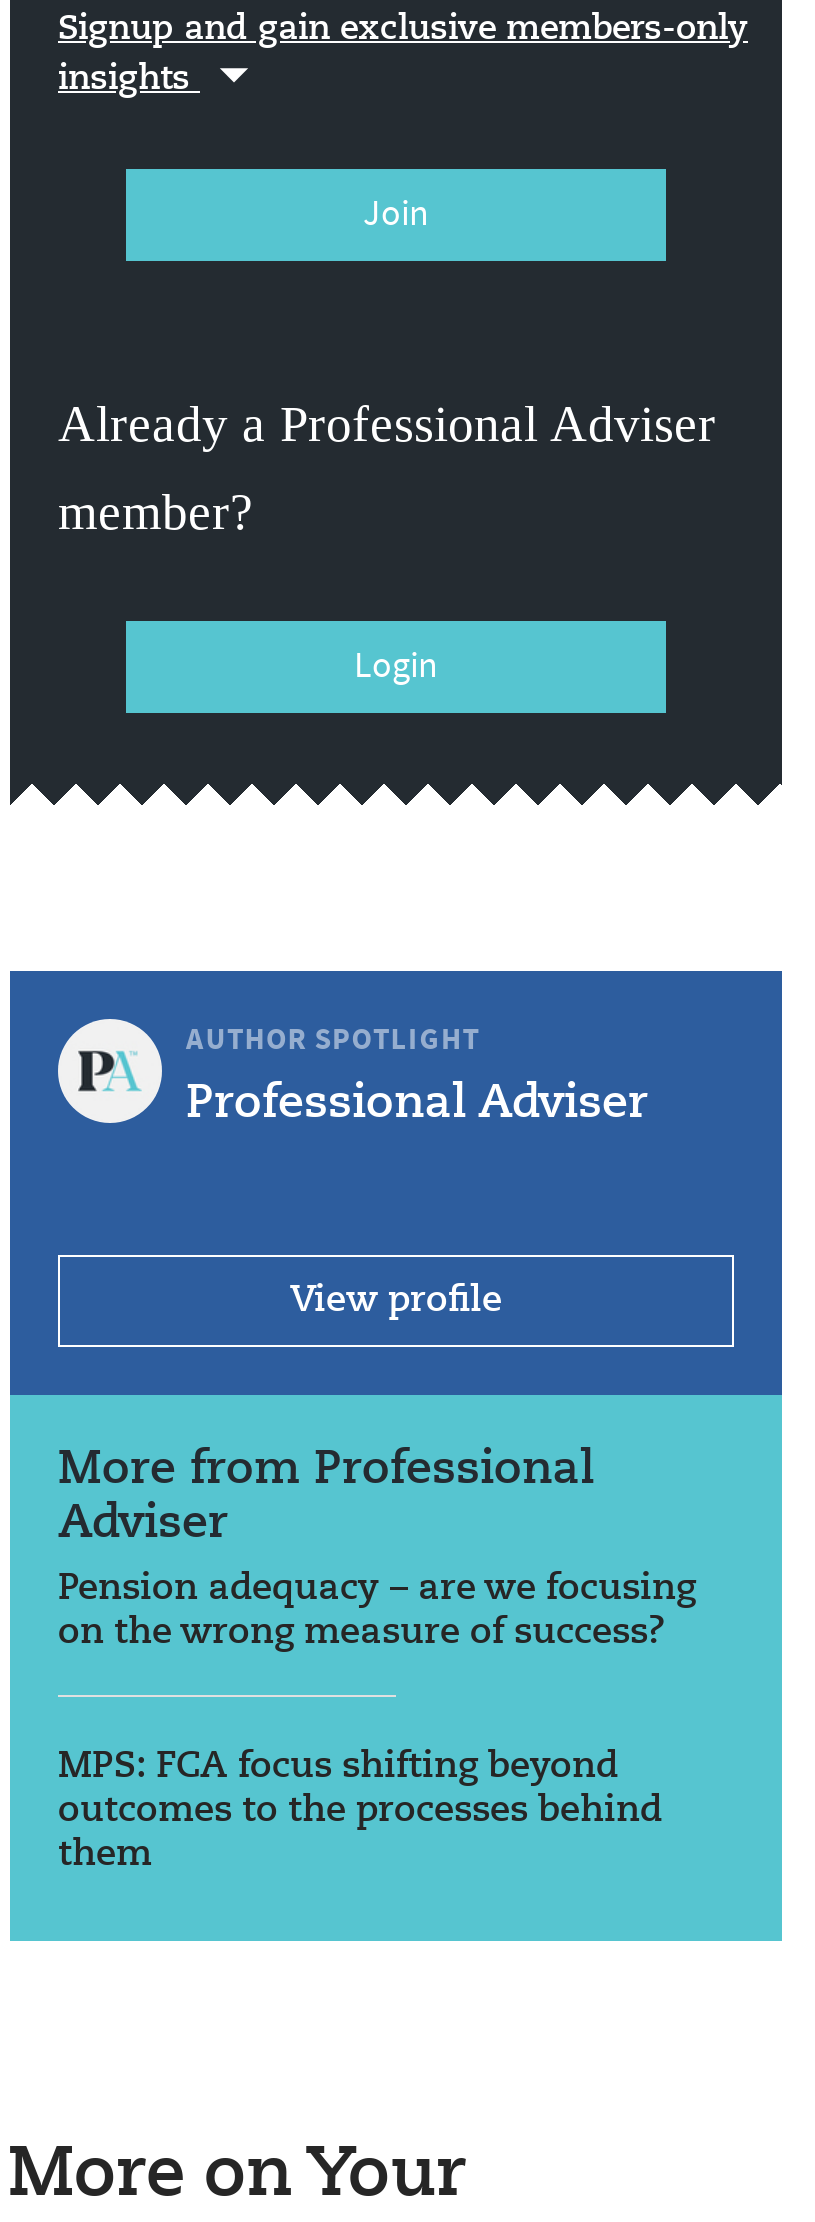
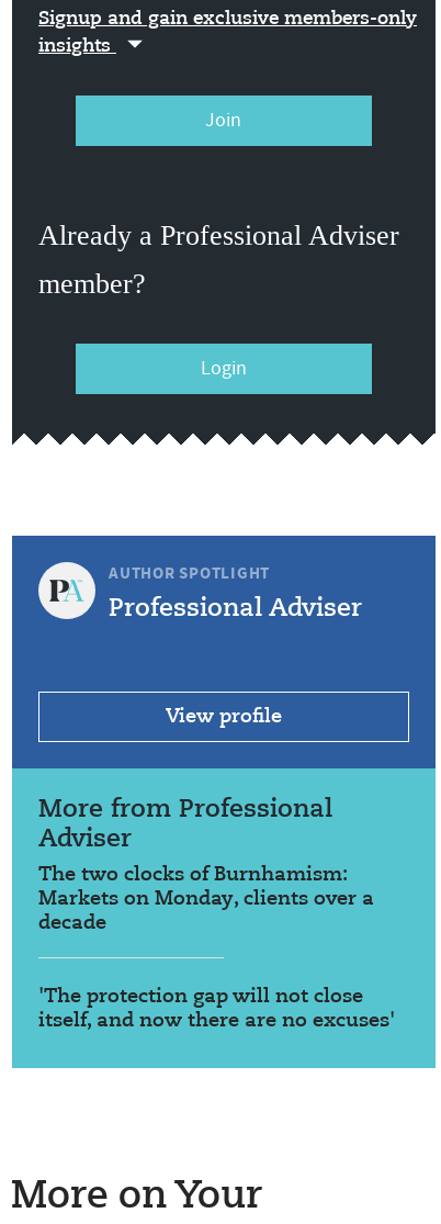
- Pension adequacy – are we focusing
- on the wrong measure of success?
+ The two clocks of Burnhamism:
+ Markets on Monday, clients over a
+ decade

- MPS: FCA focus shifting beyond
- outcomes to the processes behind
- them
+ 'The protection gap will not close
+ itself, and now there are no excuses'
